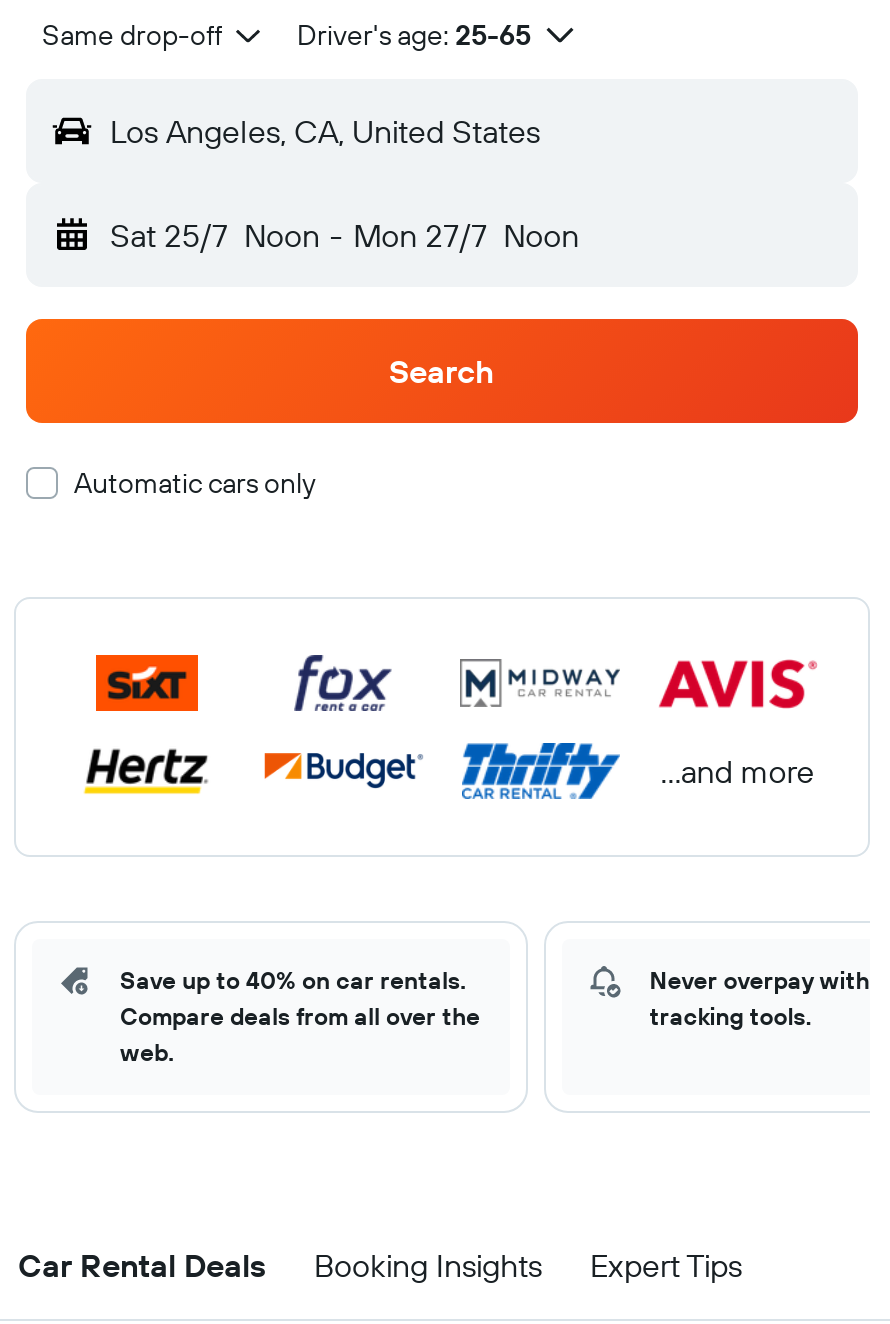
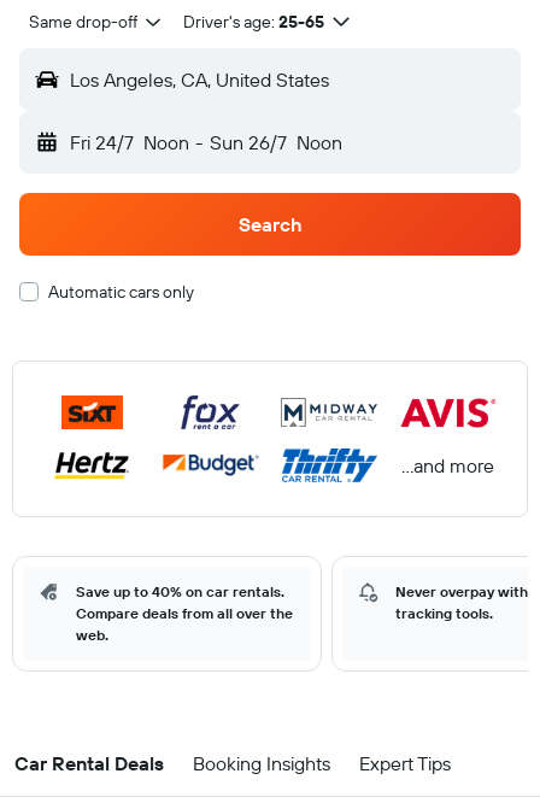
- Sat 25/7 Noon - Mon 27/7 Noon
+ Fri 24/7 Noon - Sun 26/7 Noon
